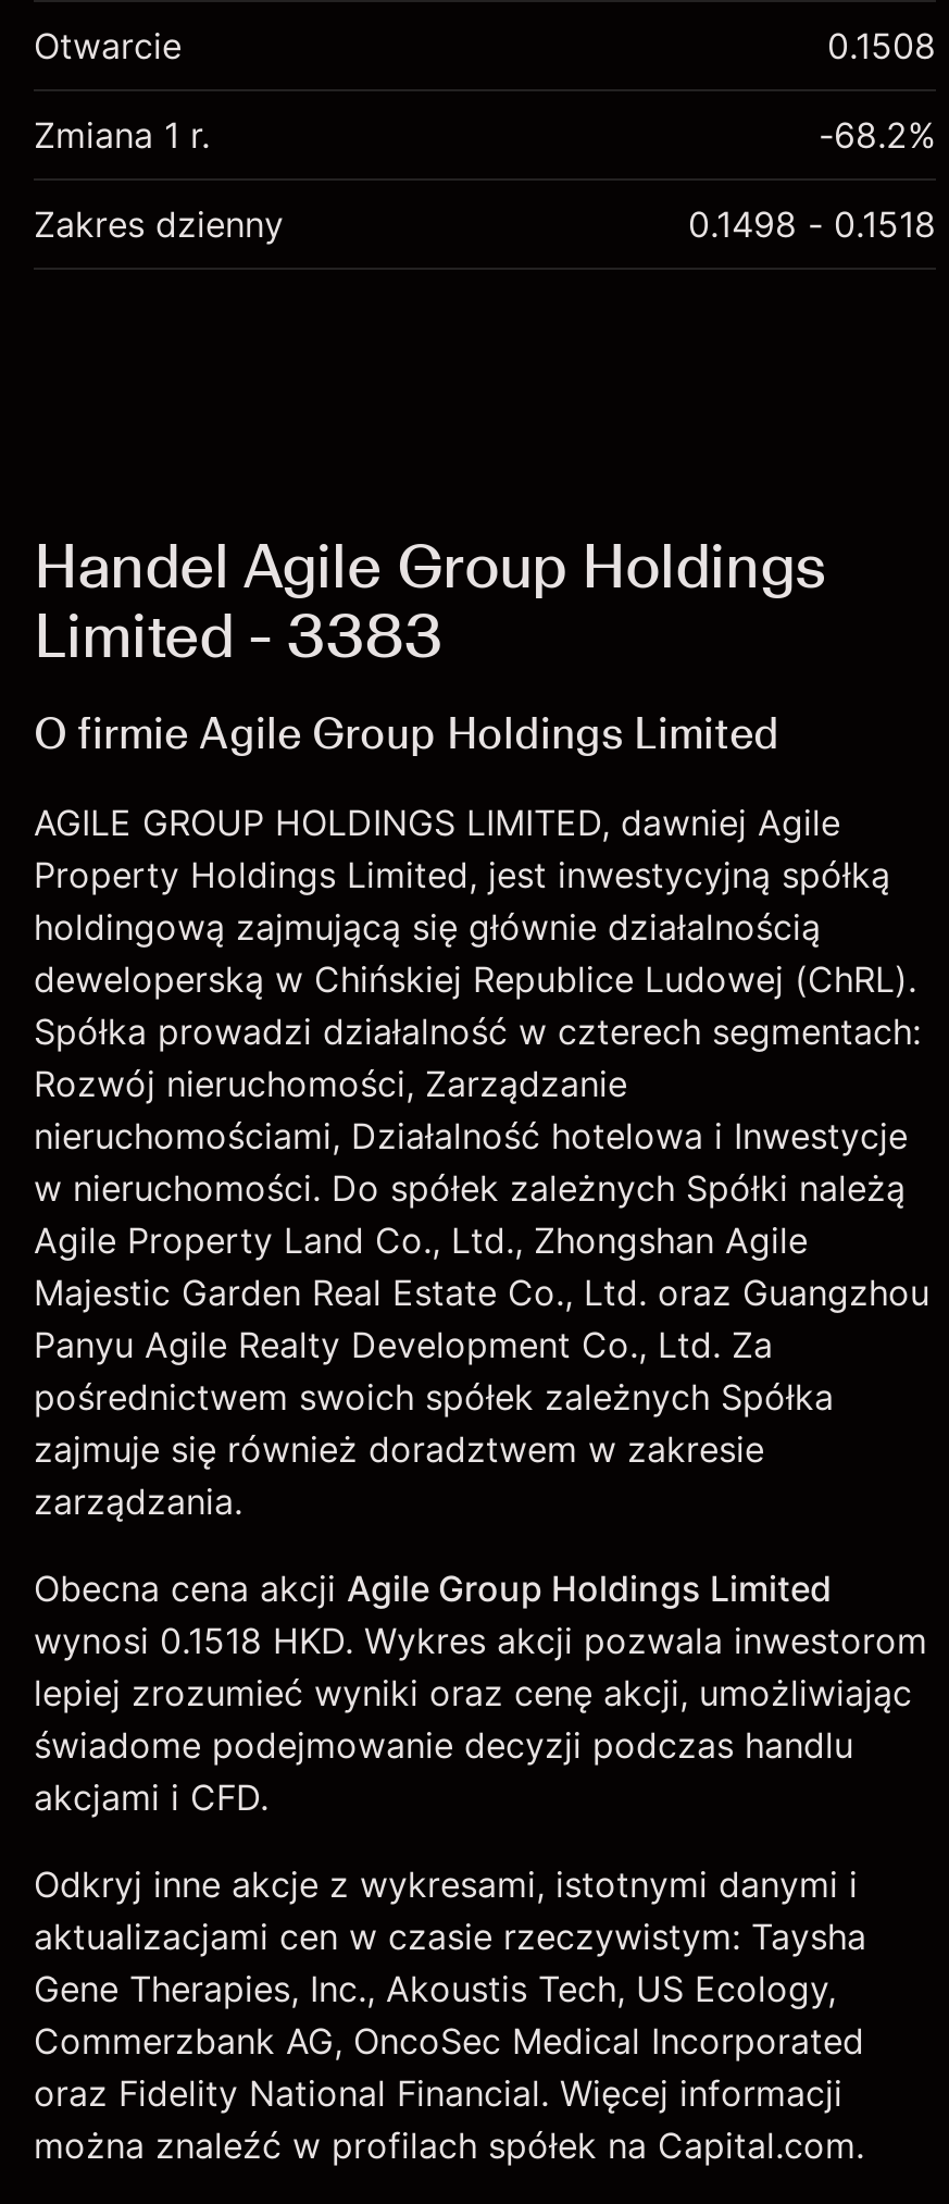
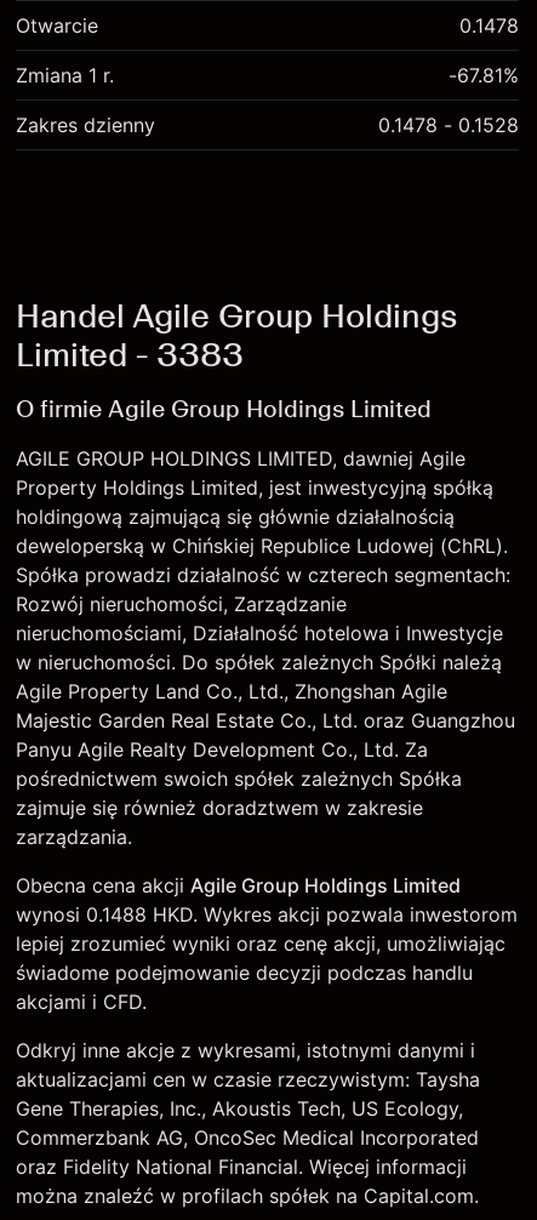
- 0.1508
+ 0.1478

- -68.2%
+ -67.81%

- 0.1498 - 0.1518
+ 0.1478 - 0.1528

- wynosi 0.1518 HKD. Wykres akcji pozwala inwestorom
+ wynosi 0.1488 HKD. Wykres akcji pozwala inwestorom
